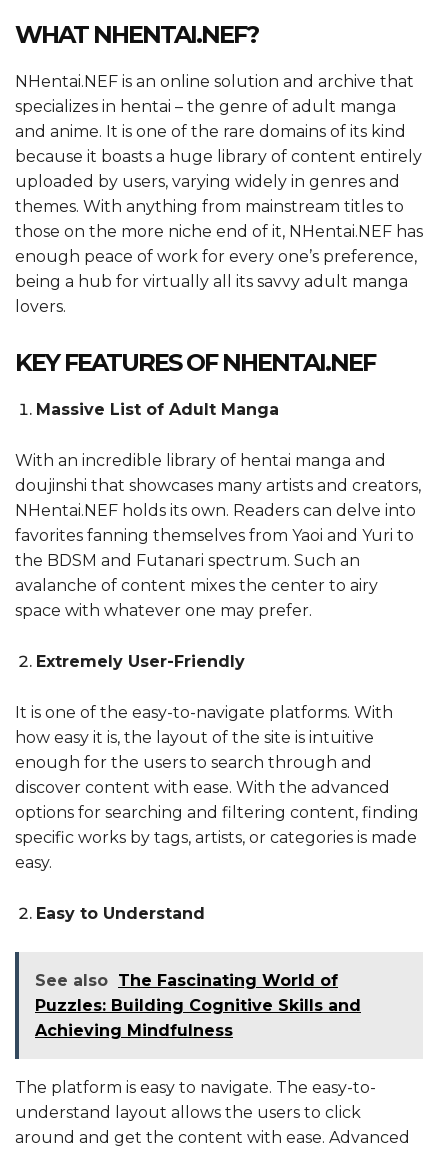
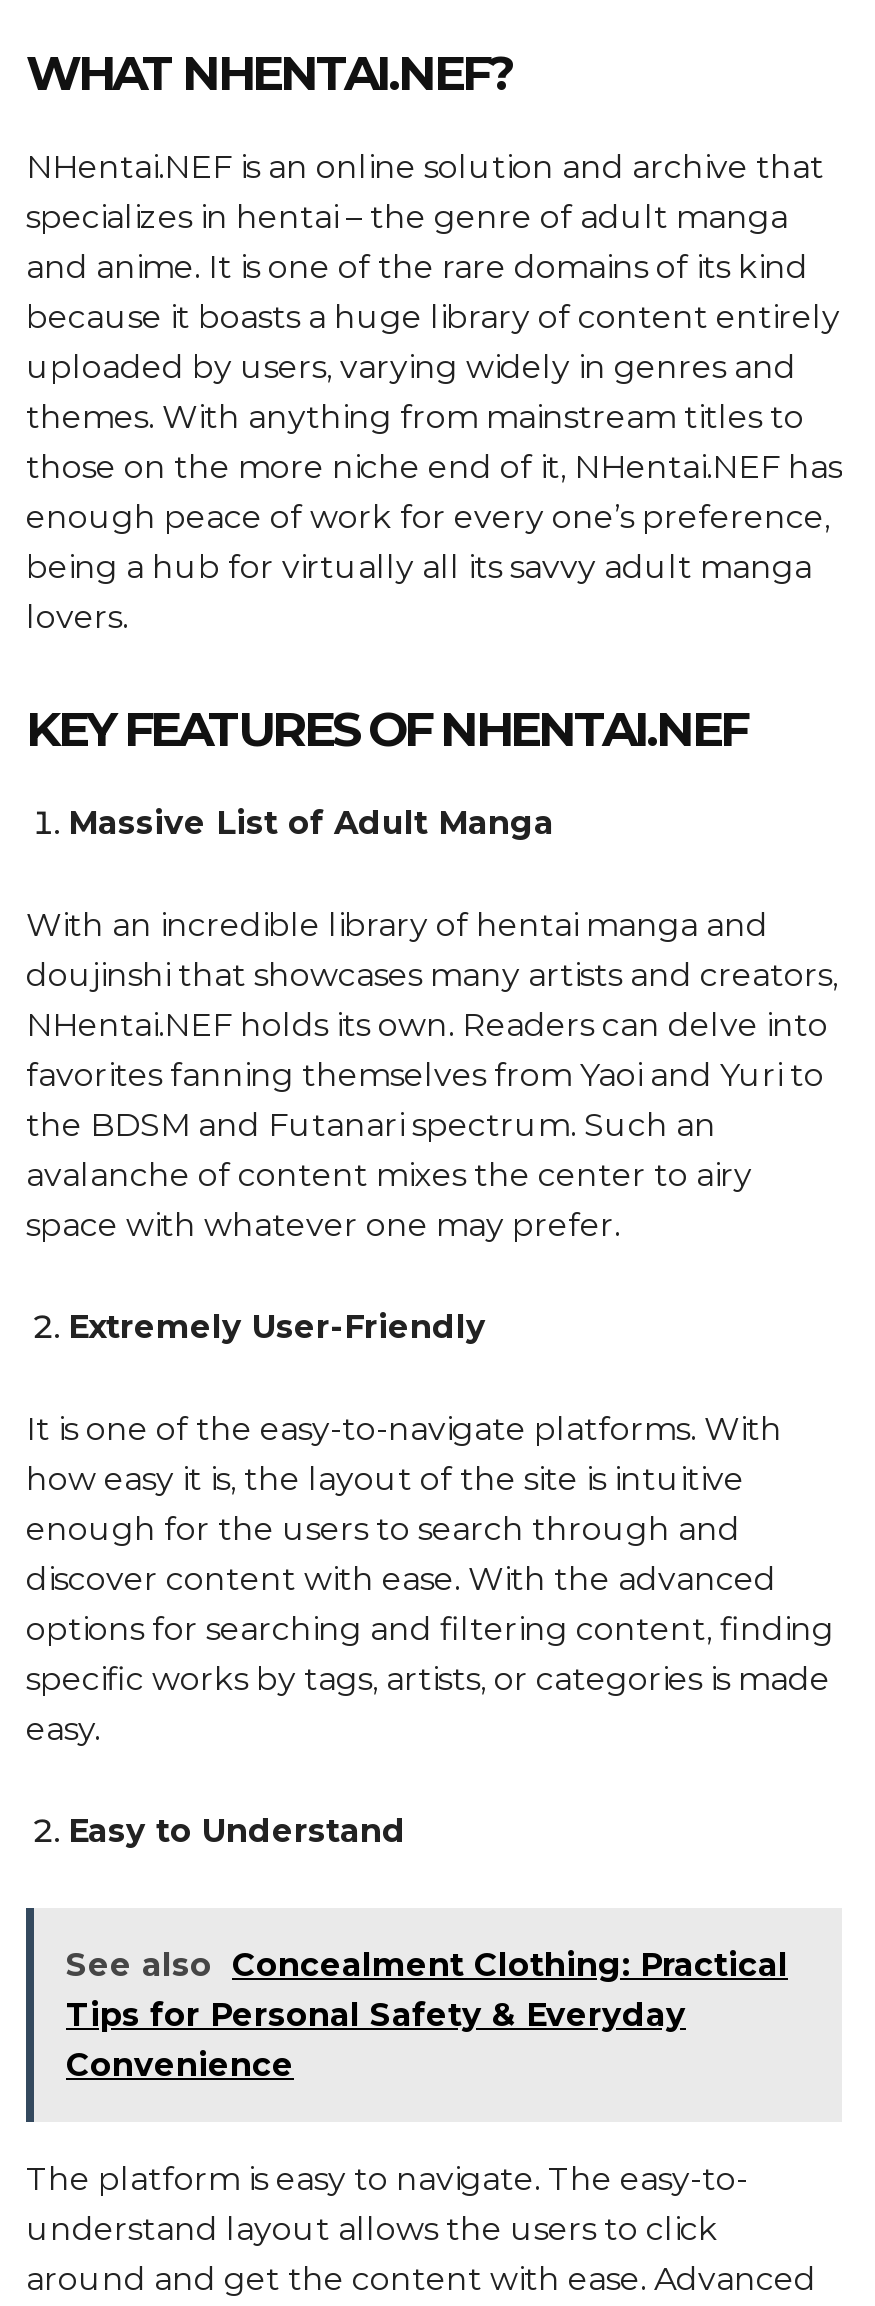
- See also The Fascinating World of
- Puzzles: Building Cognitive Skills and
- Achieving Mindfulness
+ See also Concealment Clothing: Practical
+ Tips for Personal Safety & Everyday
+ Convenience
